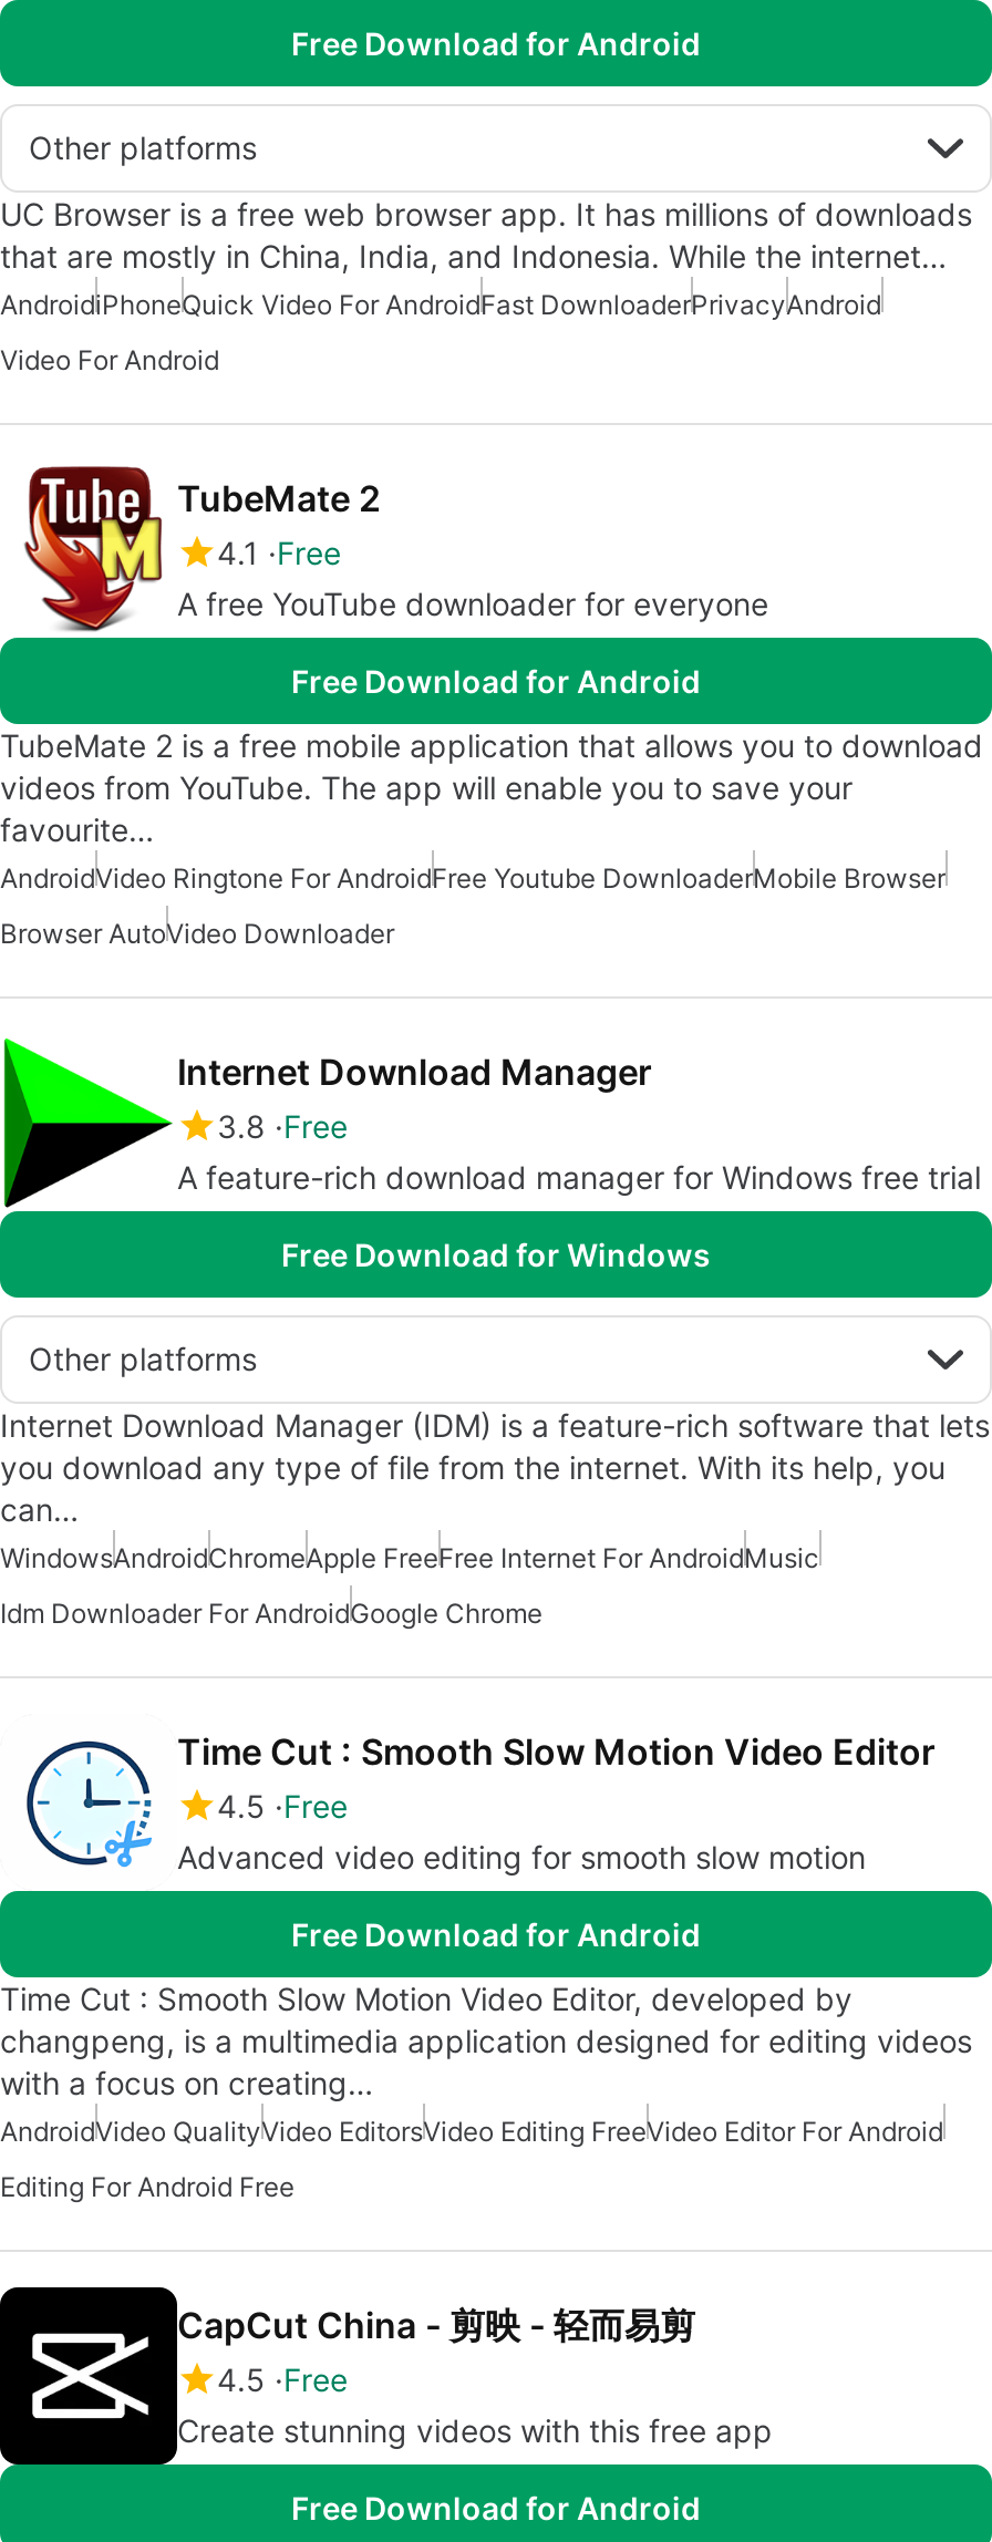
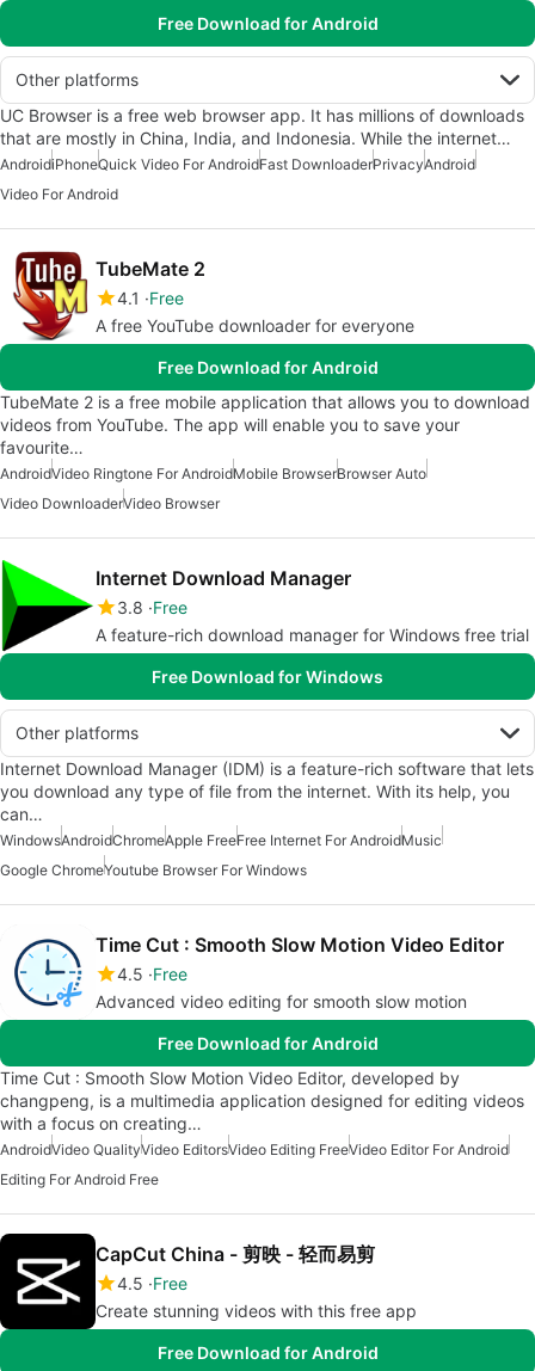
- AndroidVideo Ringtone For AndroidFree Youtube DownloaderMobile Browser
+ AndroidVideo Ringtone For AndroidMobile BrowserBrowser Auto

- Browser AutoVideo Downloader
+ Video DownloaderVideo Browser

- Idm Downloader For AndroidGoogle Chrome
+ Google ChromeYoutube Browser For Windows
